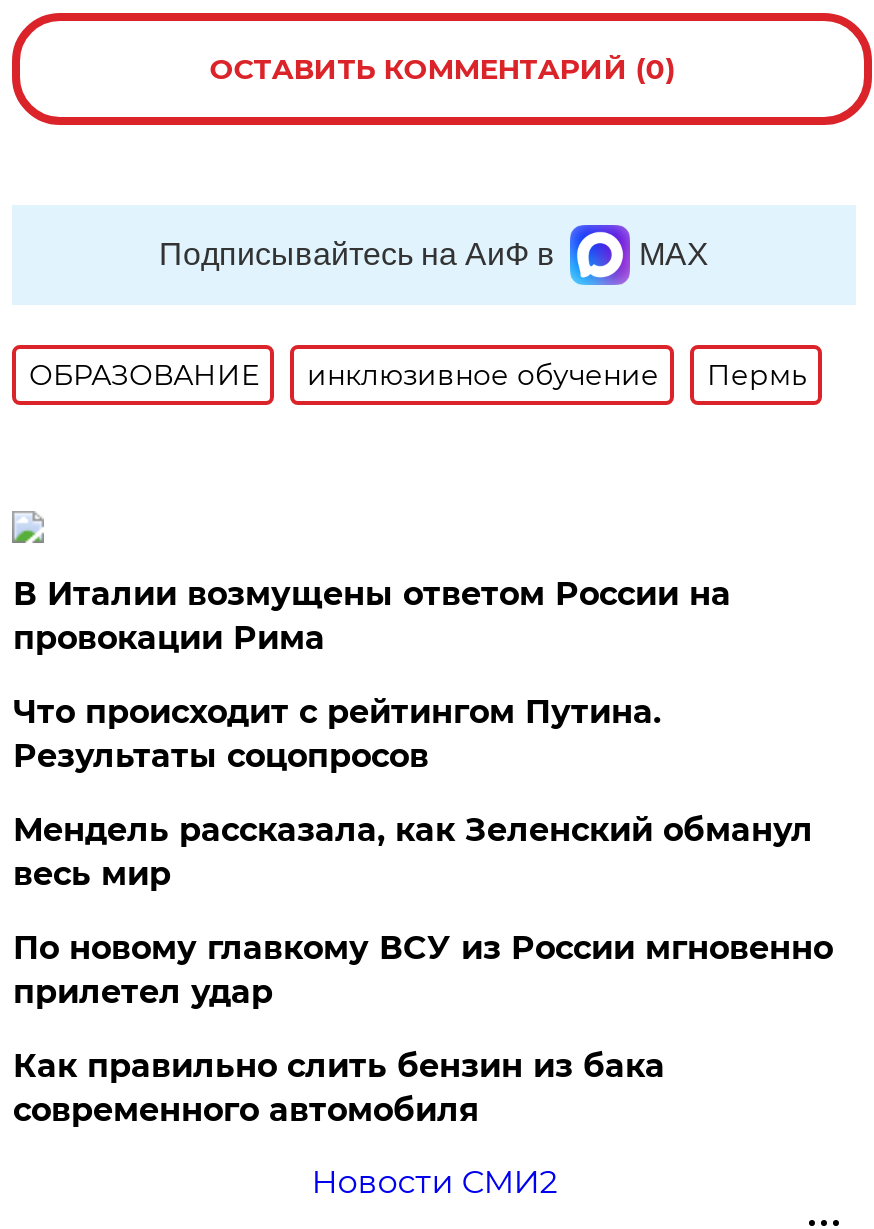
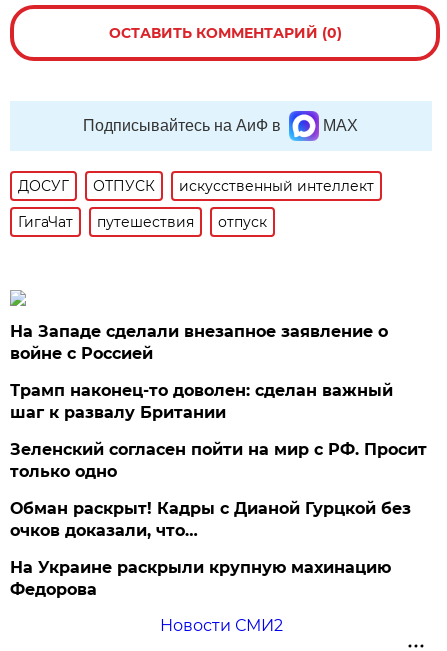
- ОБРАЗОВАНИЕ
- инклюзивное обучение
- Пермь
+ ДОСУГ
+ ОТПУСК
+ искусственный интеллект
+ ГигаЧат
+ путешествия
+ отпуск

- В Италии возмущены ответом России на
- провокации Рима
- Что происходит с рейтингом Путина.
- Результаты соцопросов
- Мендель рассказала, как Зеленский обманул
- весь мир
- По новому главкому ВСУ из России мгновенно
- прилетел удар
- Как правильно слить бензин из бака
- современного автомобиля
+ На Западе сделали внезапное заявление о
+ войне с Россией
+ Трамп наконец-то доволен: сделан важный
+ шаг к развалу Британии
+ Зеленский согласен пойти на мир с РФ. Просит
+ только одно
+ Обман раскрыт! Кадры с Дианой Гурцкой без
+ очков доказали, что…
+ На Украине раскрыли крупную махинацию
+ Федорова
